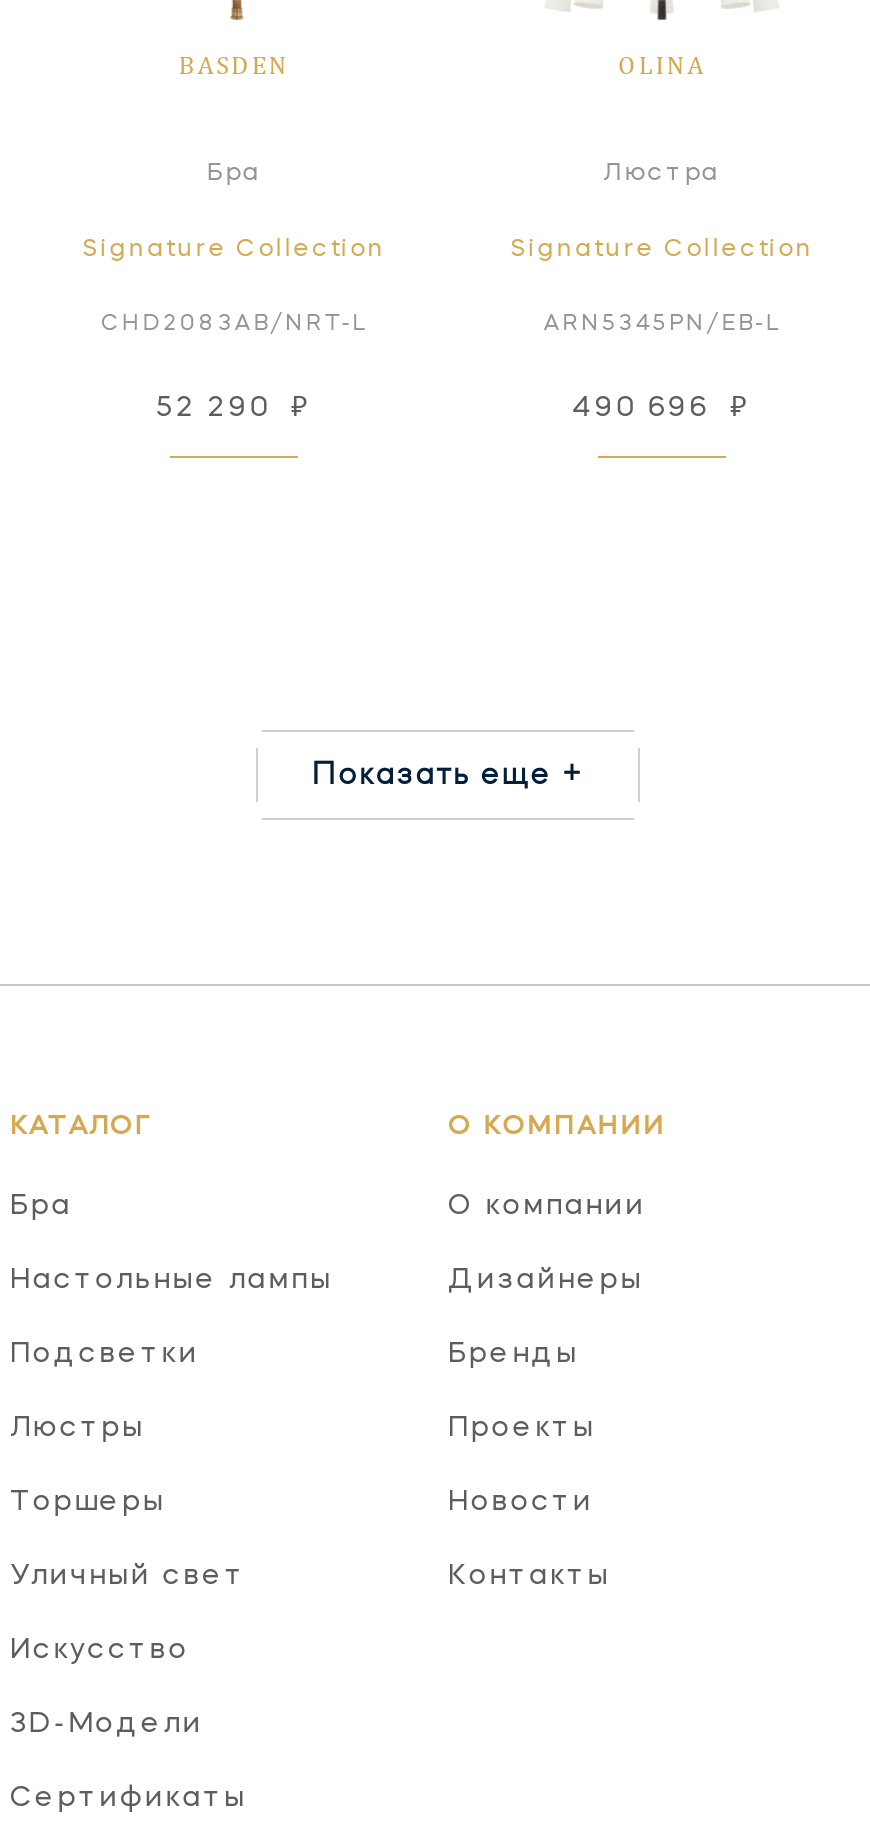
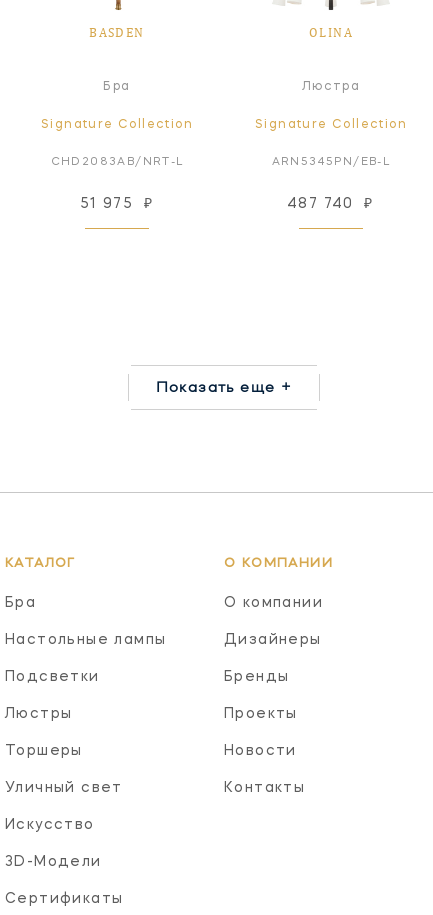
- 52 290 ₽
+ 51 975 ₽

- 490 696 ₽
+ 487 740 ₽
